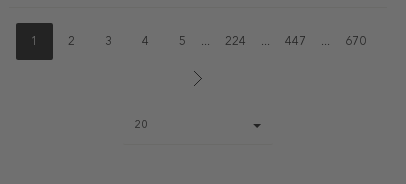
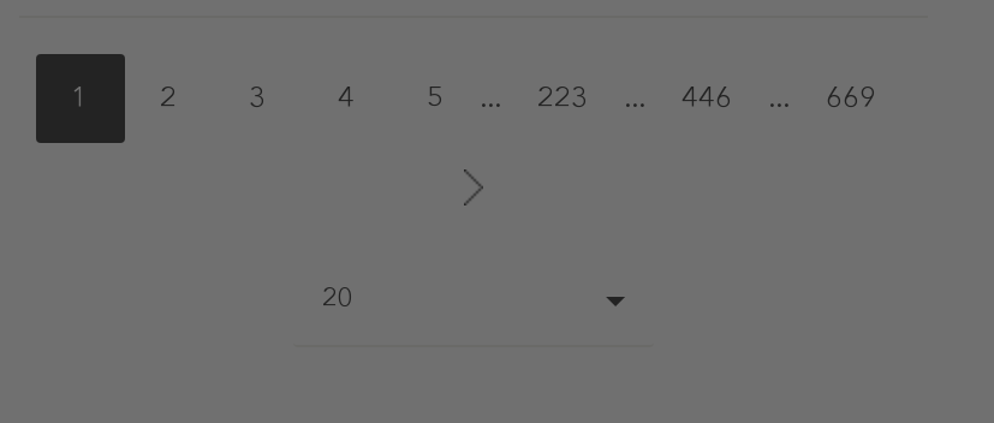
- 224
+ 223

- 447
+ 446

- 670
+ 669
